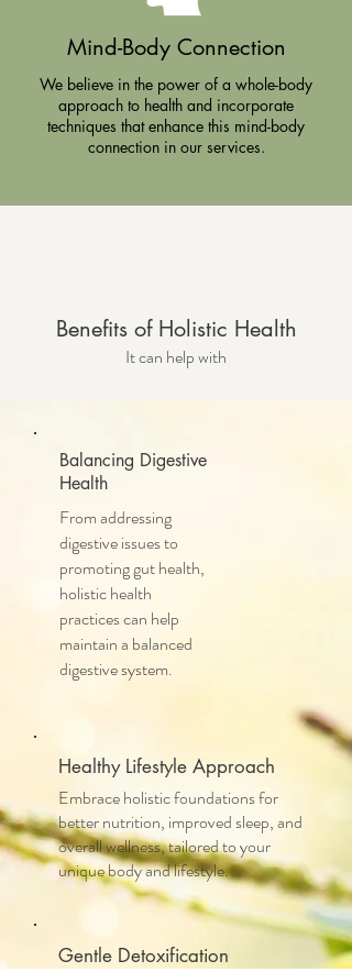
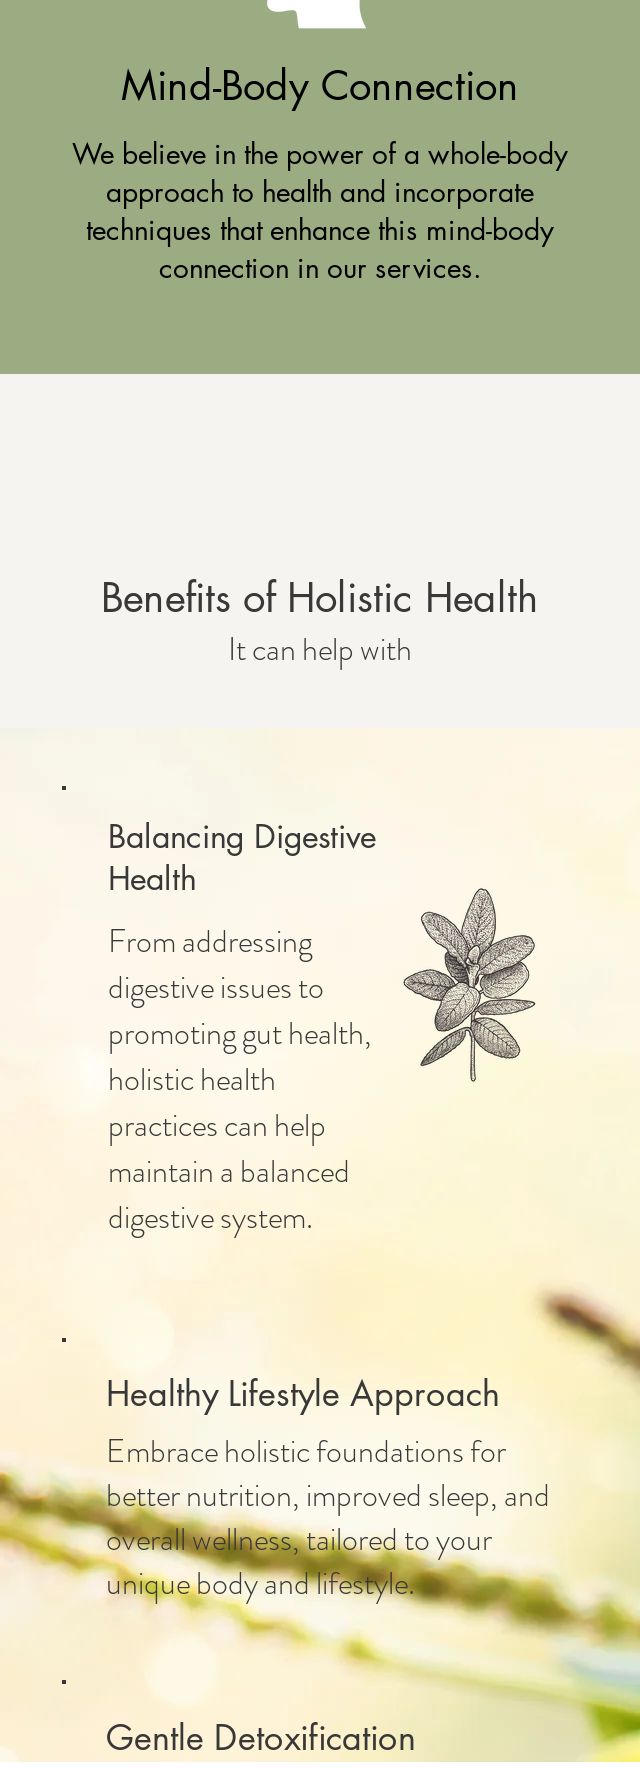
+ [image]
